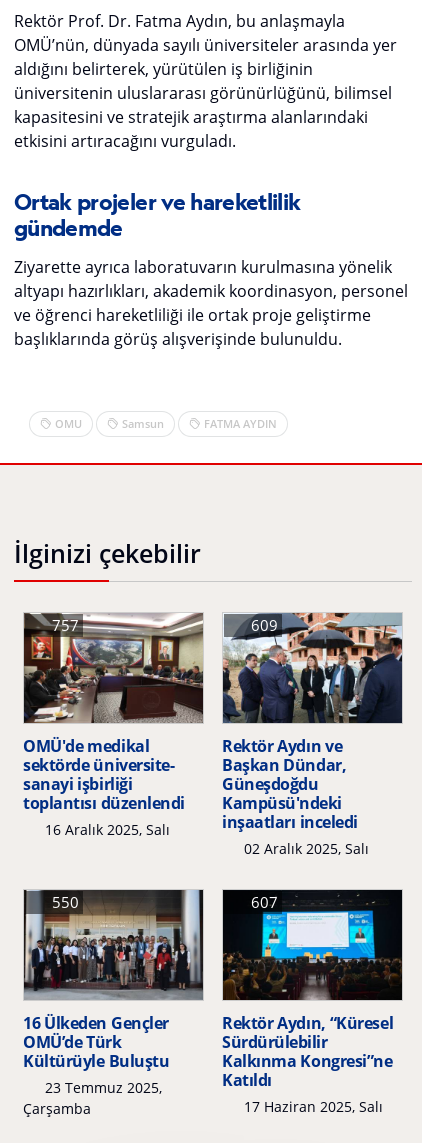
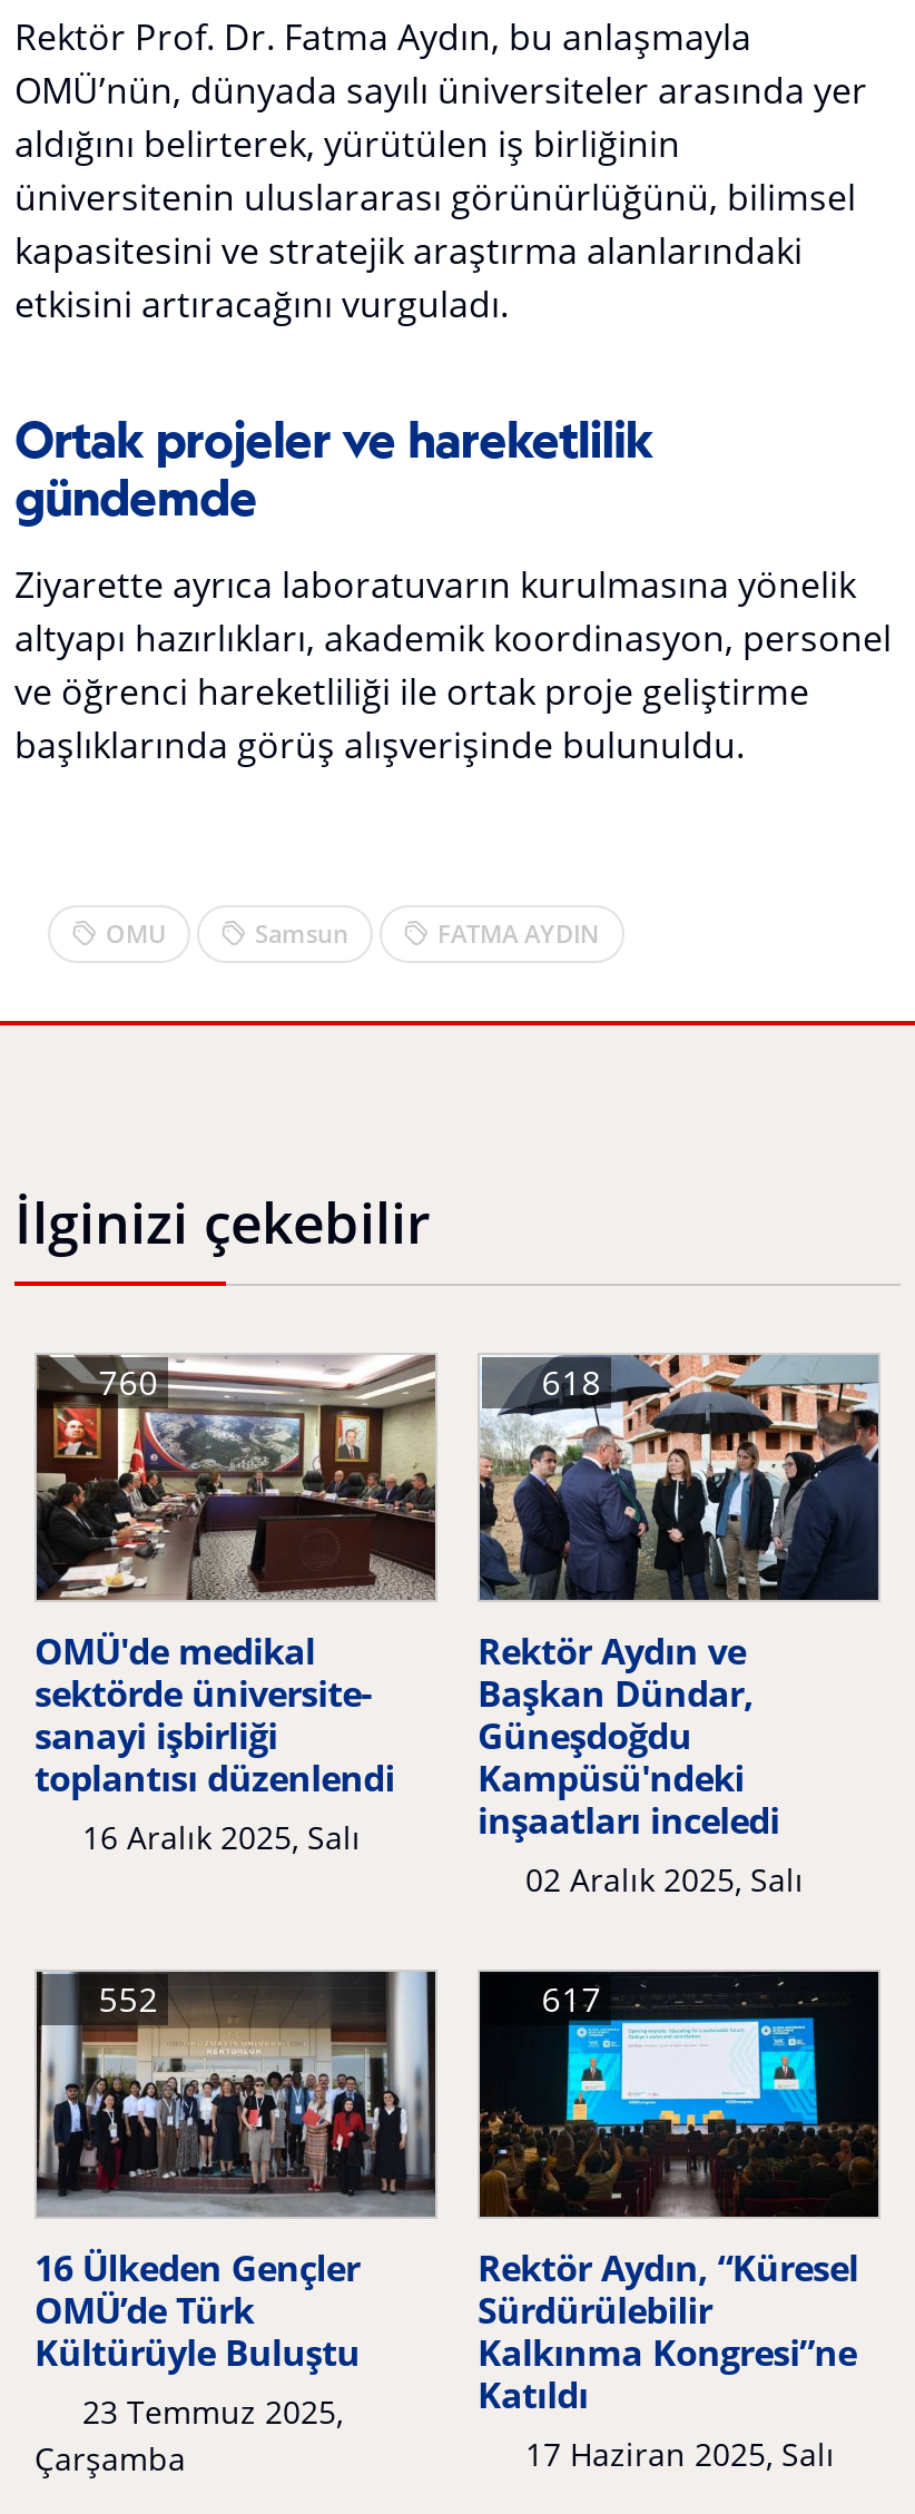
- 757
+ 760

- 609
+ 618

- 550
+ 552

- 607
+ 617
